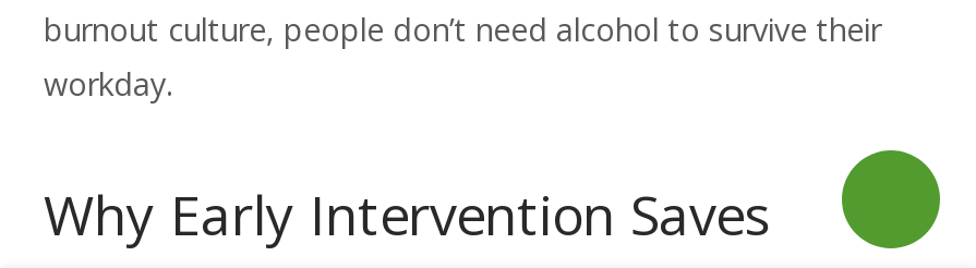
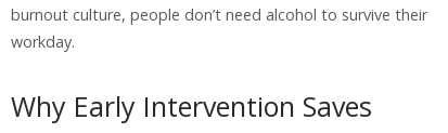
- [image]
